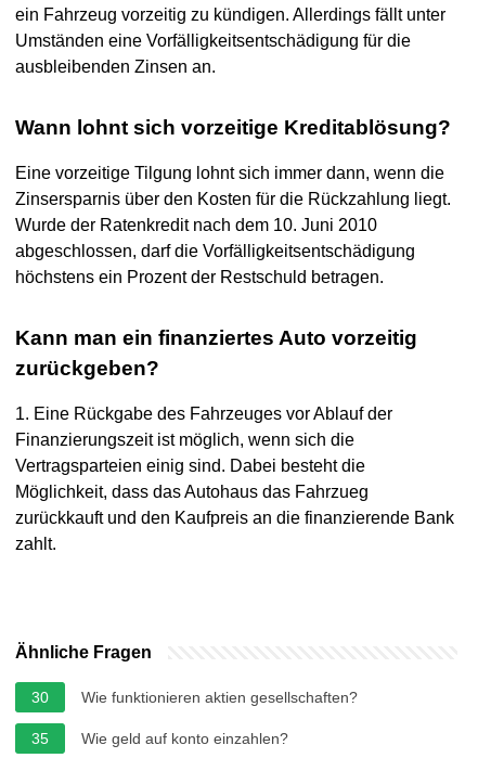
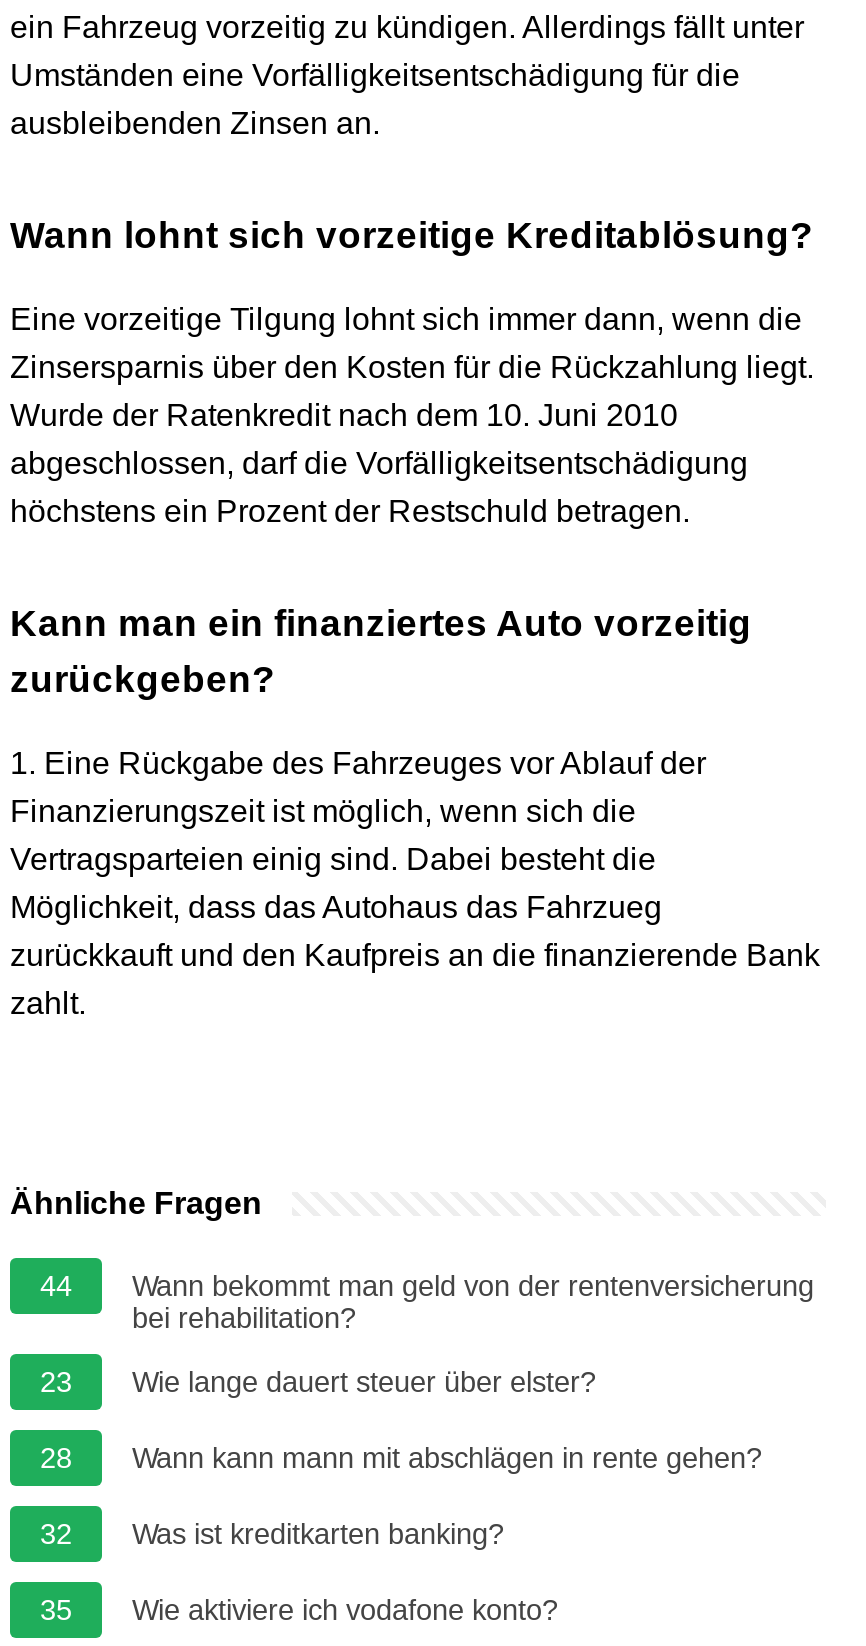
- 30
- Wie funktionieren aktien gesellschaften?
+ 44
+ Wann bekommt man geld von der rentenversicherung
+ bei rehabilitation?
+ 23
+ Wie lange dauert steuer über elster?
+ 28
+ Wann kann mann mit abschlägen in rente gehen?
+ 32
+ Was ist kreditkarten banking?

- Wie geld auf konto einzahlen?
+ Wie aktiviere ich vodafone konto?
